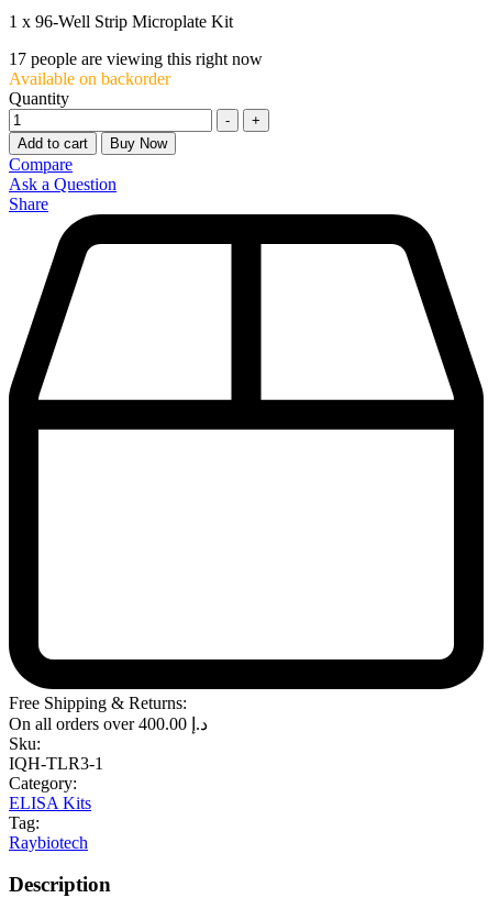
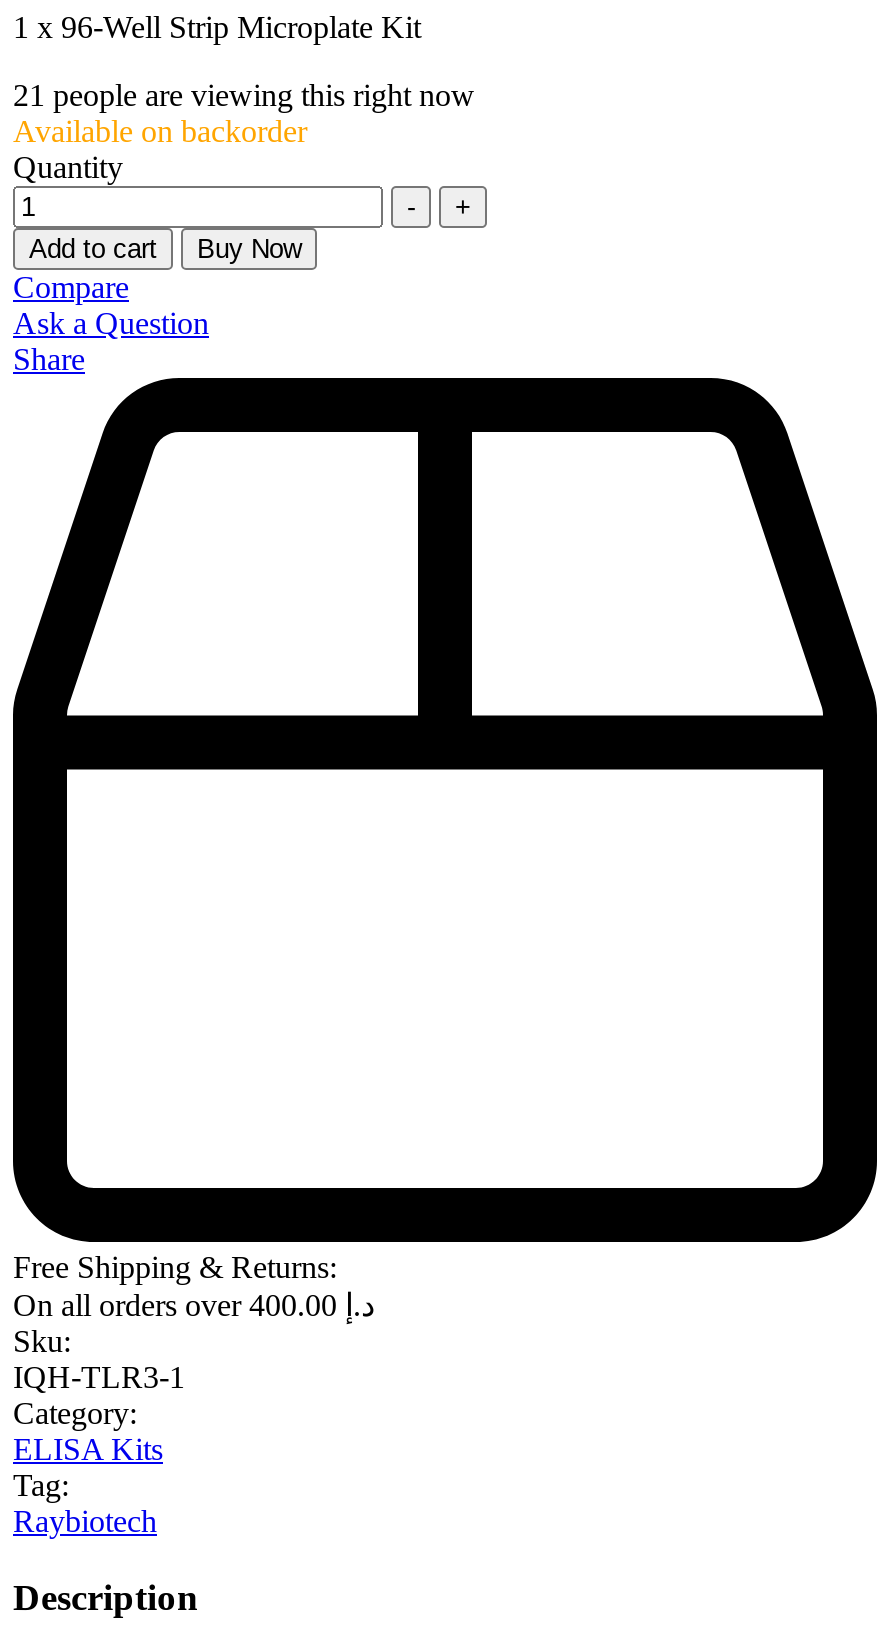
- 17 people are viewing this right now
+ 21 people are viewing this right now
